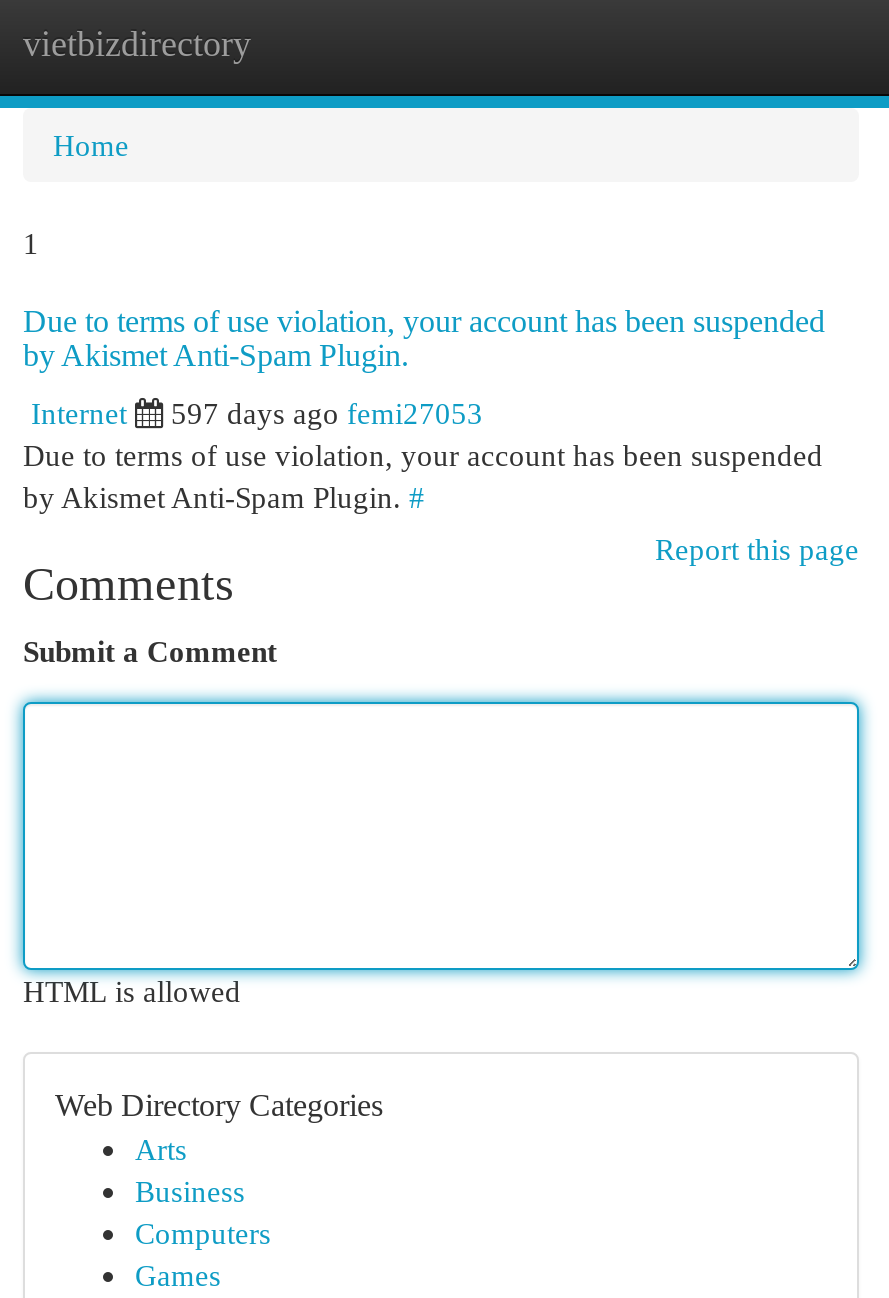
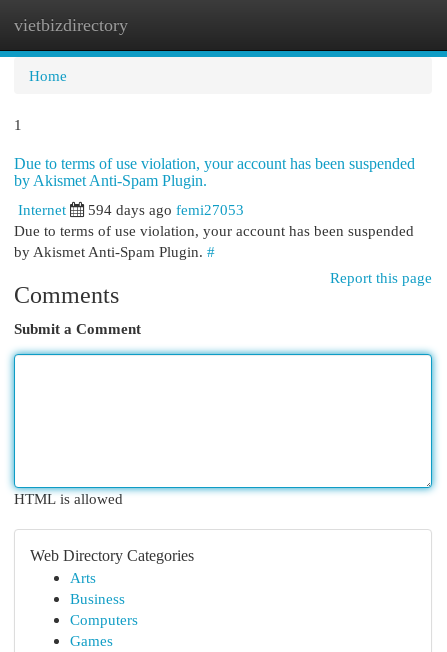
- Internet 597 days ago femi27053
+ Internet 594 days ago femi27053
